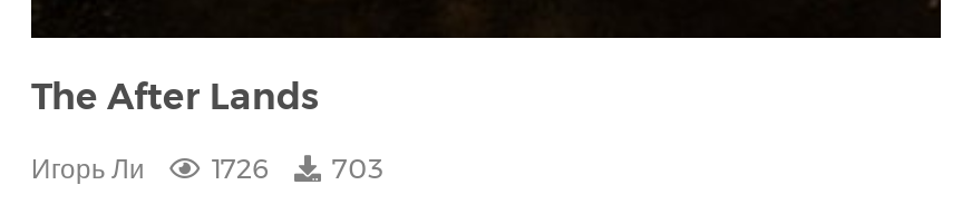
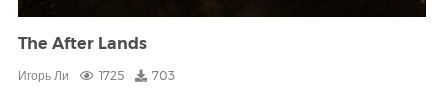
- Игорь Ли 1726 703
+ Игорь Ли 1725 703
